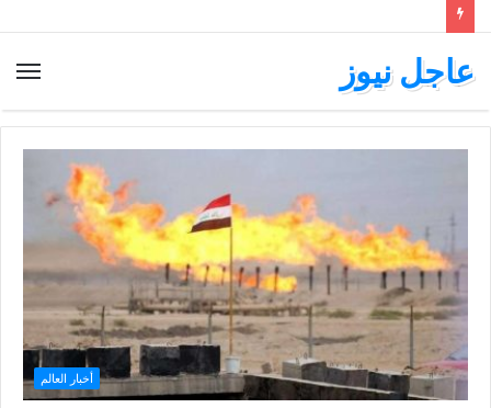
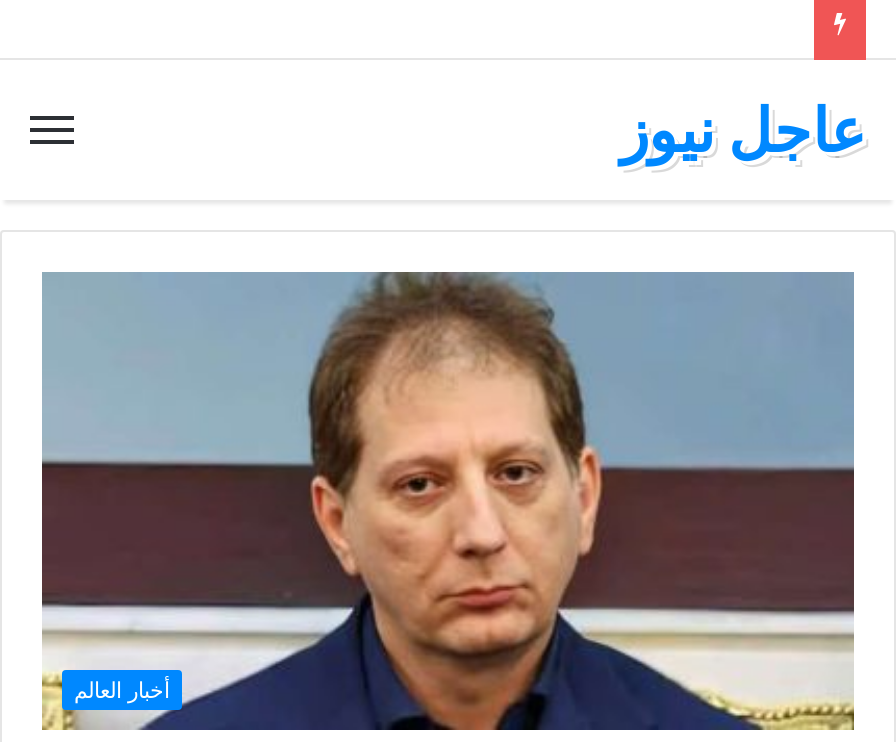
- [image]
+ [image]
